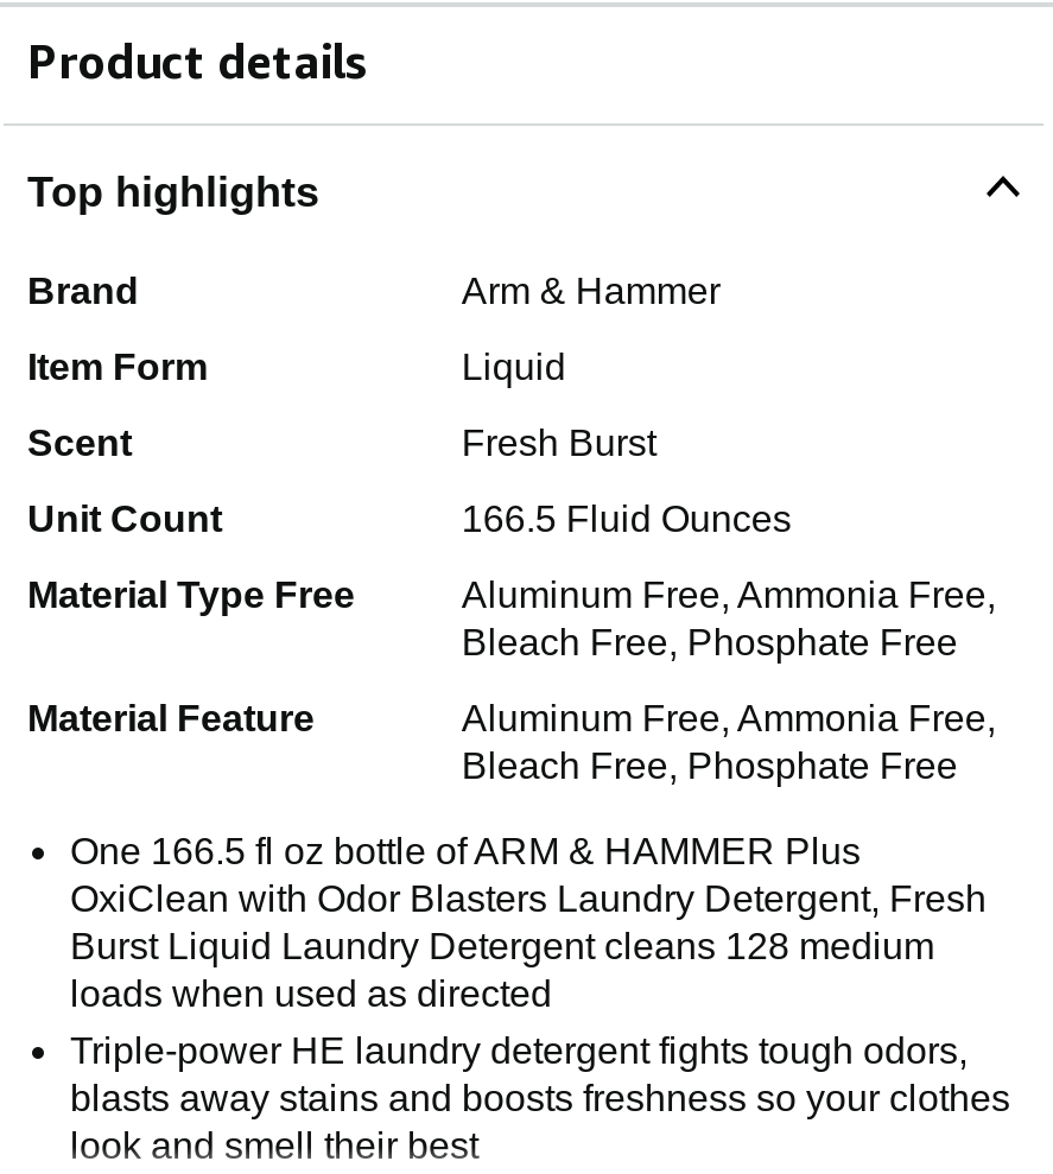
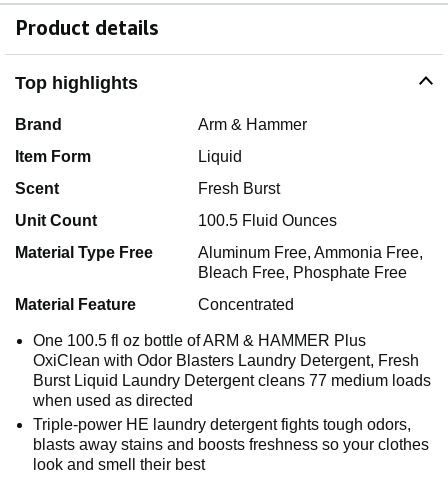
- 166.5 Fluid Ounces
+ 100.5 Fluid Ounces

- Aluminum Free, Ammonia Free,
- Bleach Free, Phosphate Free
+ Concentrated

- One 166.5 fl oz bottle of ARM & HAMMER Plus
+ One 100.5 fl oz bottle of ARM & HAMMER Plus

- Burst Liquid Laundry Detergent cleans 128 medium
- loads when used as directed
+ Burst Liquid Laundry Detergent cleans 77 medium loads
+ when used as directed
